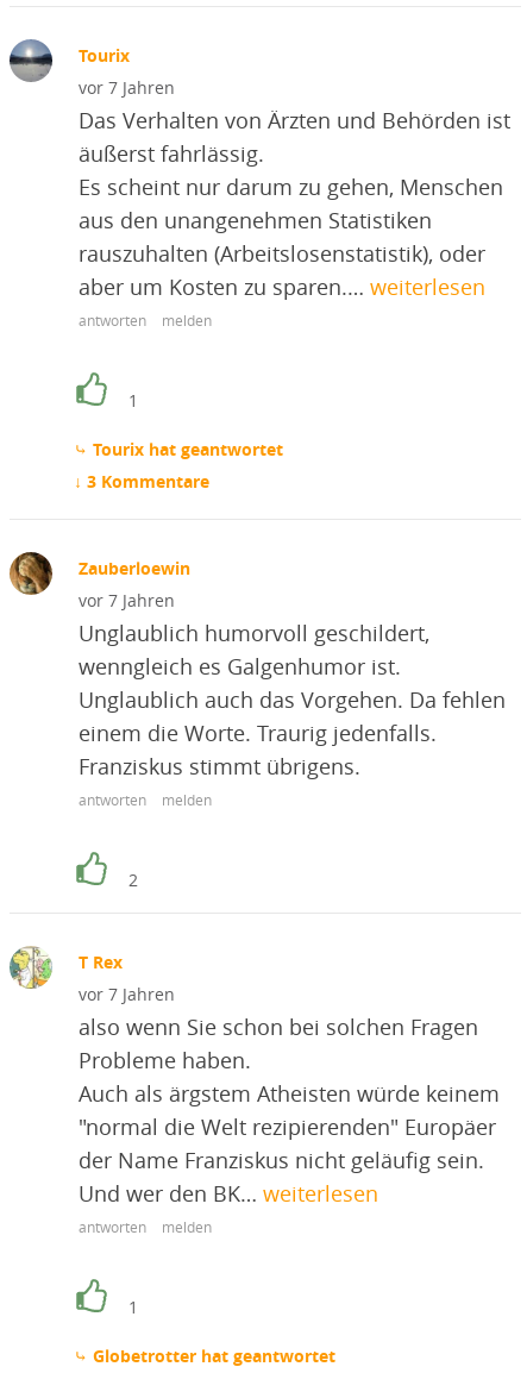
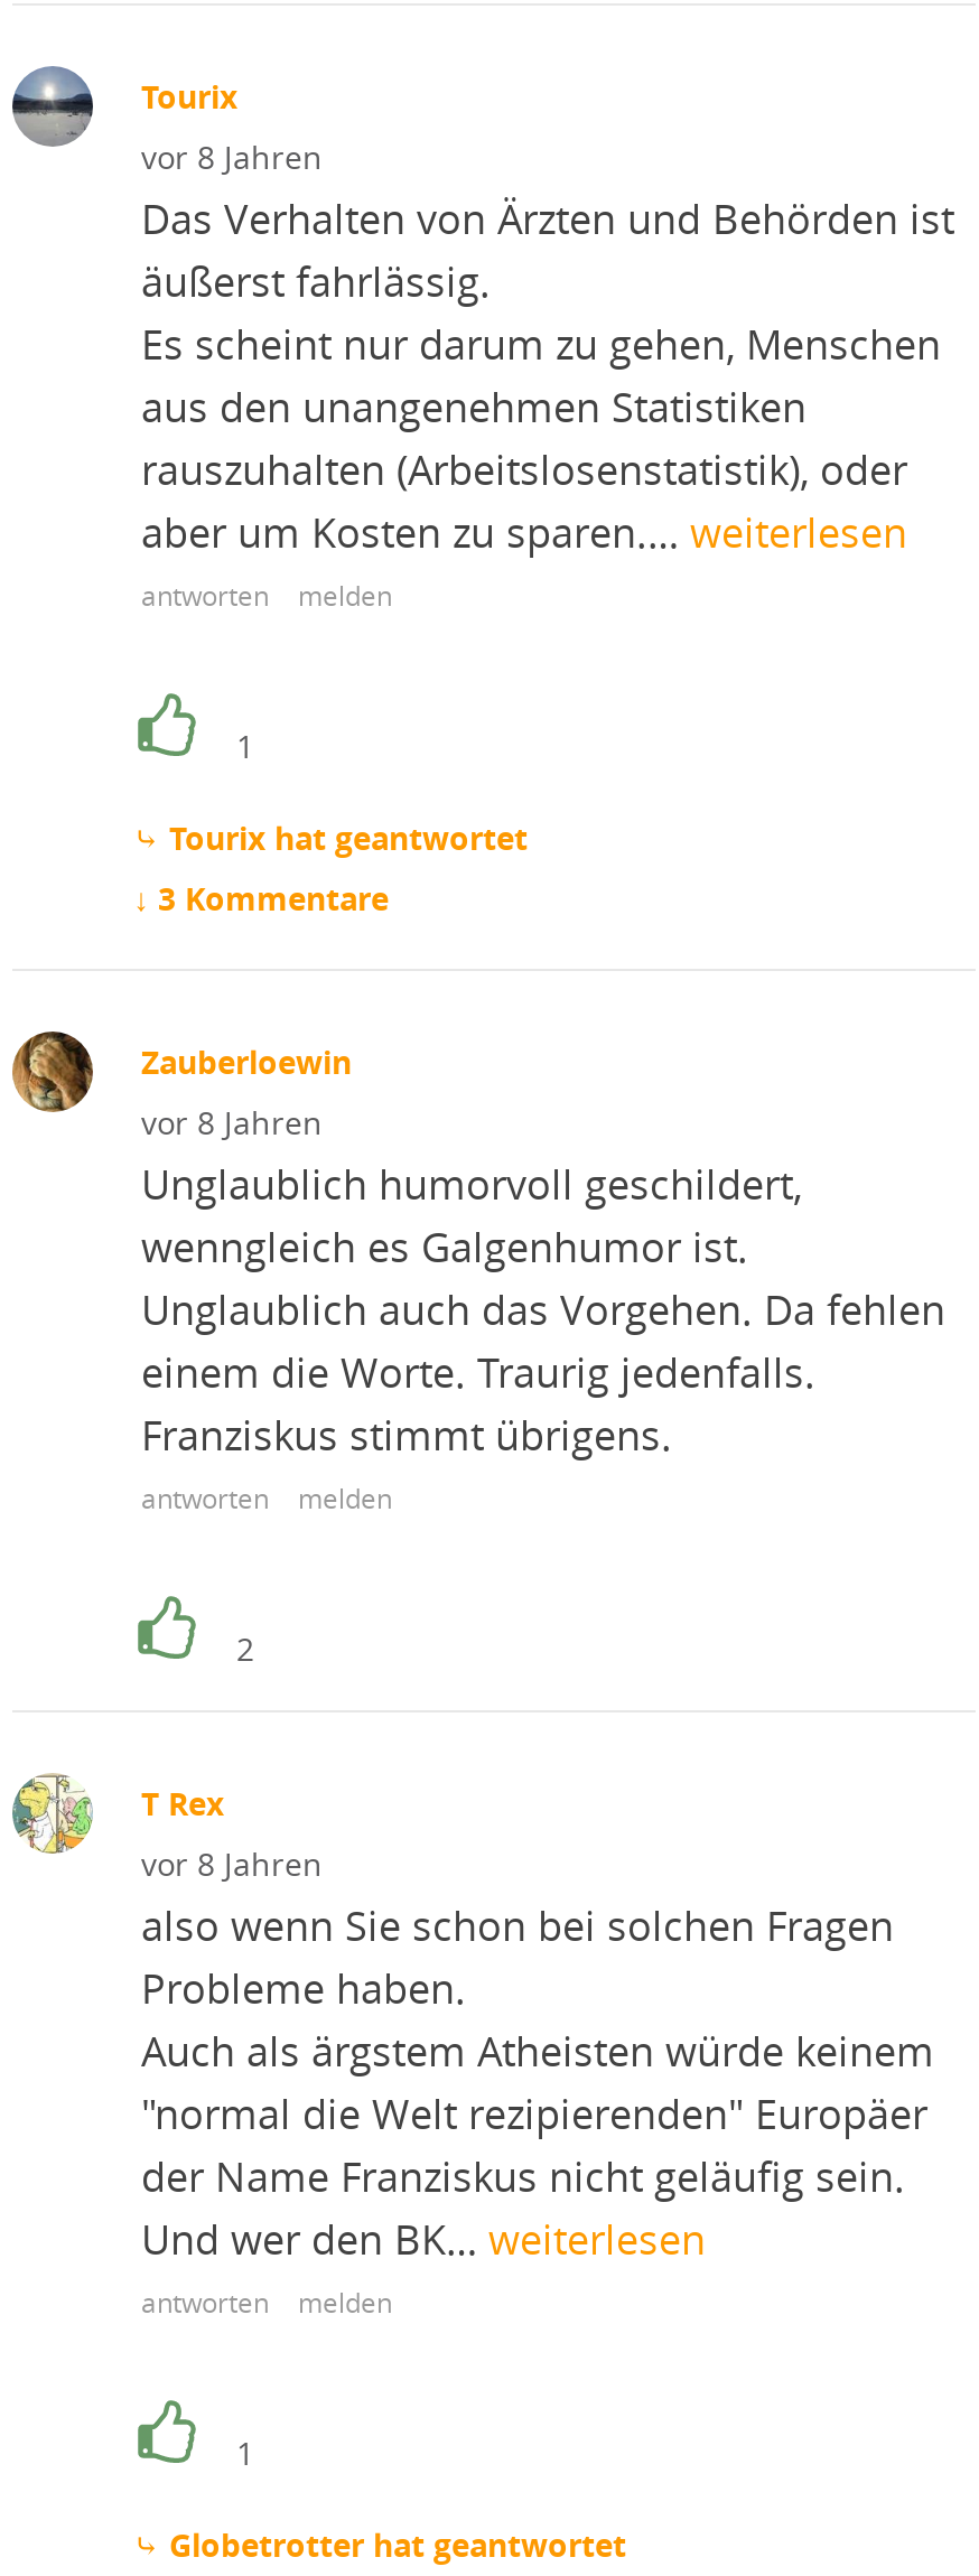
- vor 7 Jahren
+ vor 8 Jahren

- vor 7 Jahren
+ vor 8 Jahren

- vor 7 Jahren
+ vor 8 Jahren
